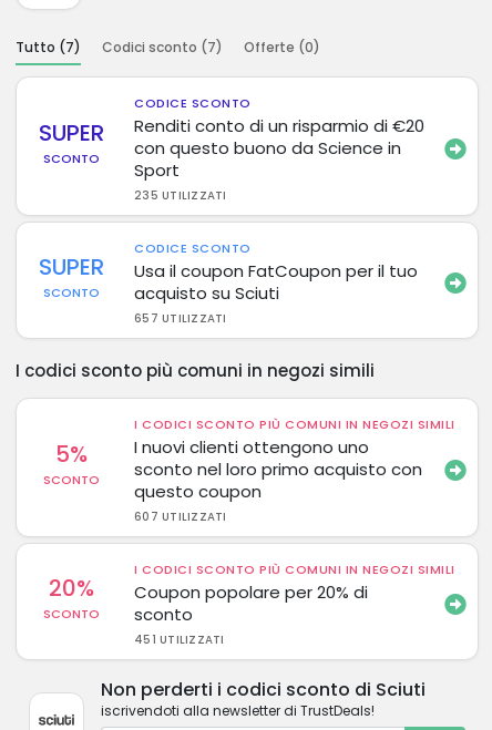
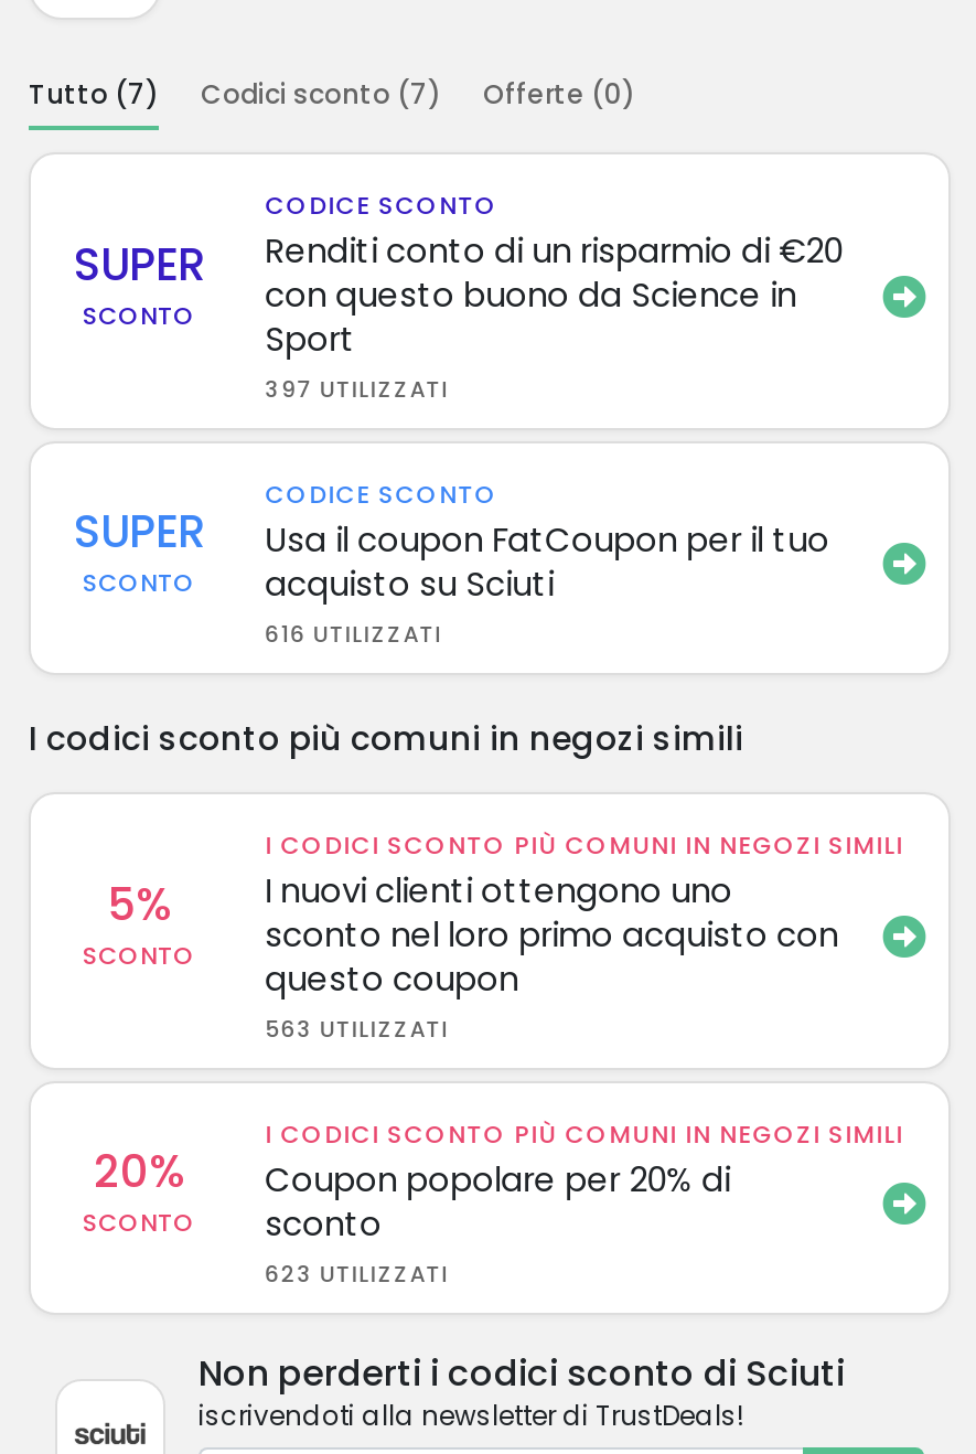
- 235 UTILIZZATI
+ 397 UTILIZZATI

- 657 UTILIZZATI
+ 616 UTILIZZATI

- 607 UTILIZZATI
+ 563 UTILIZZATI

- 451 UTILIZZATI
+ 623 UTILIZZATI
